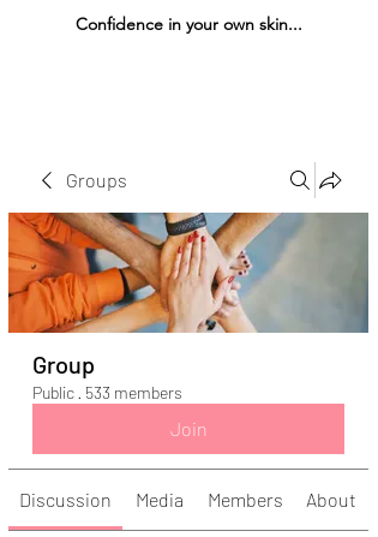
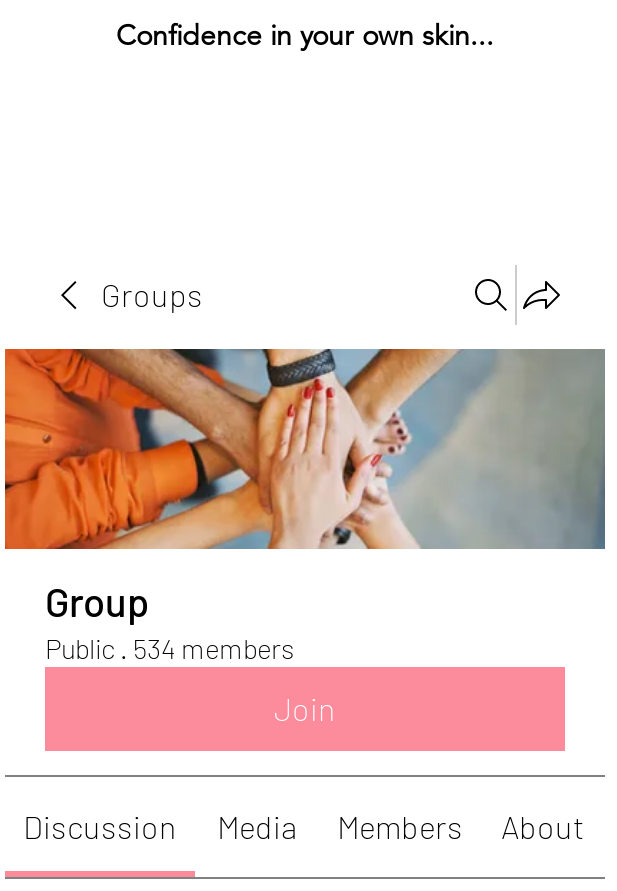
- Public 533 members
+ Public 534 members
